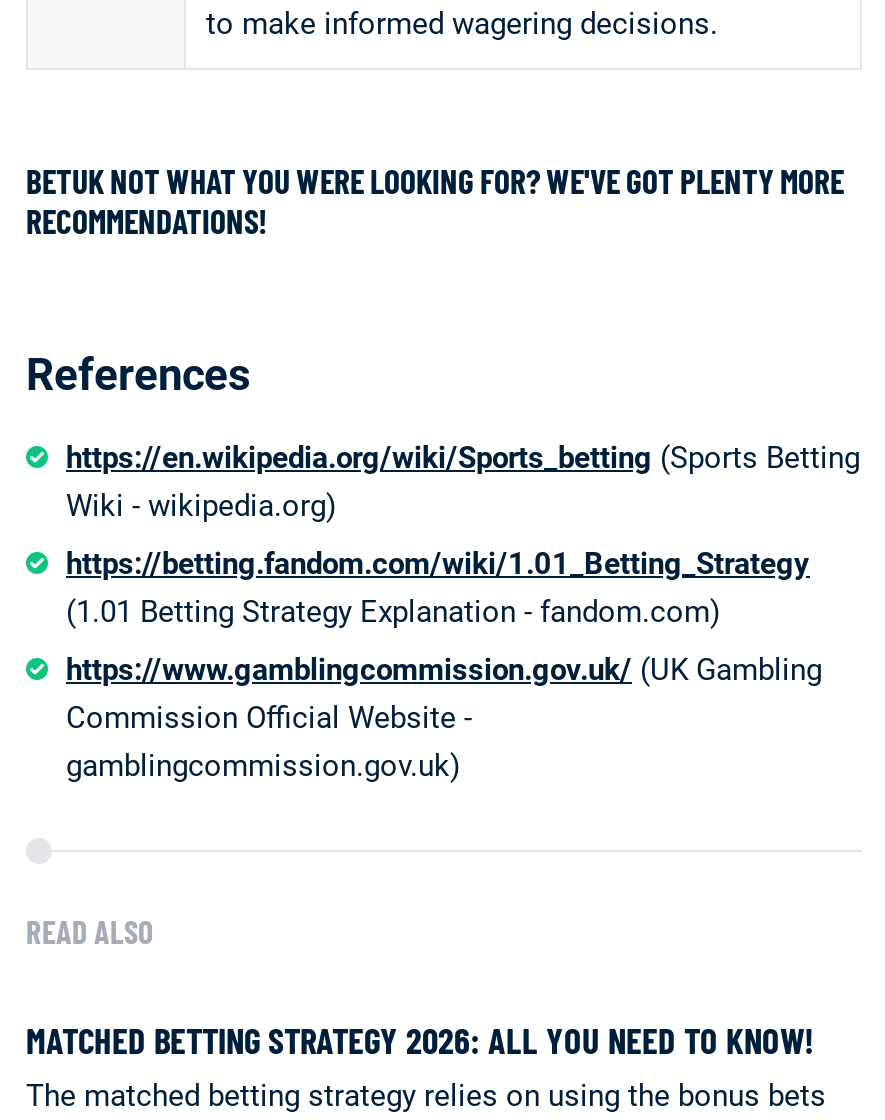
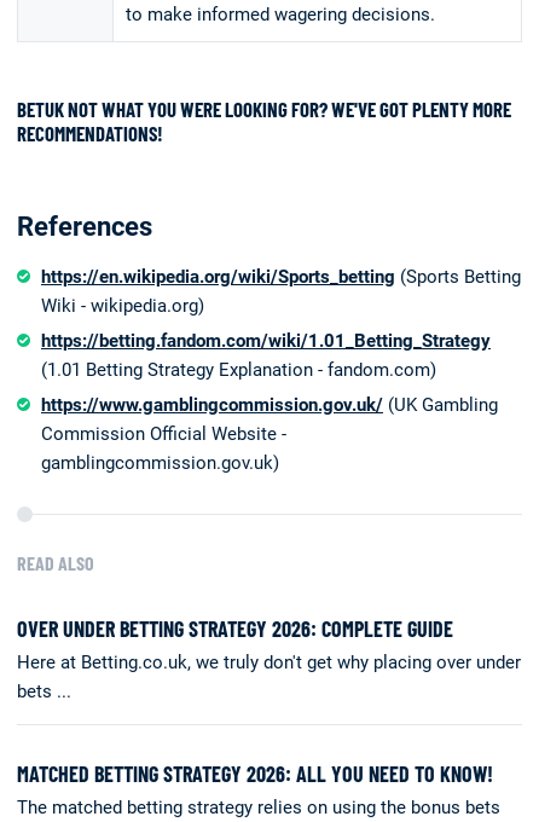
+ OVER UNDER BETTING STRATEGY 2026: COMPLETE GUIDE
+ Here at Betting.co.uk, we truly don't get why placing over under
+ bets ...
